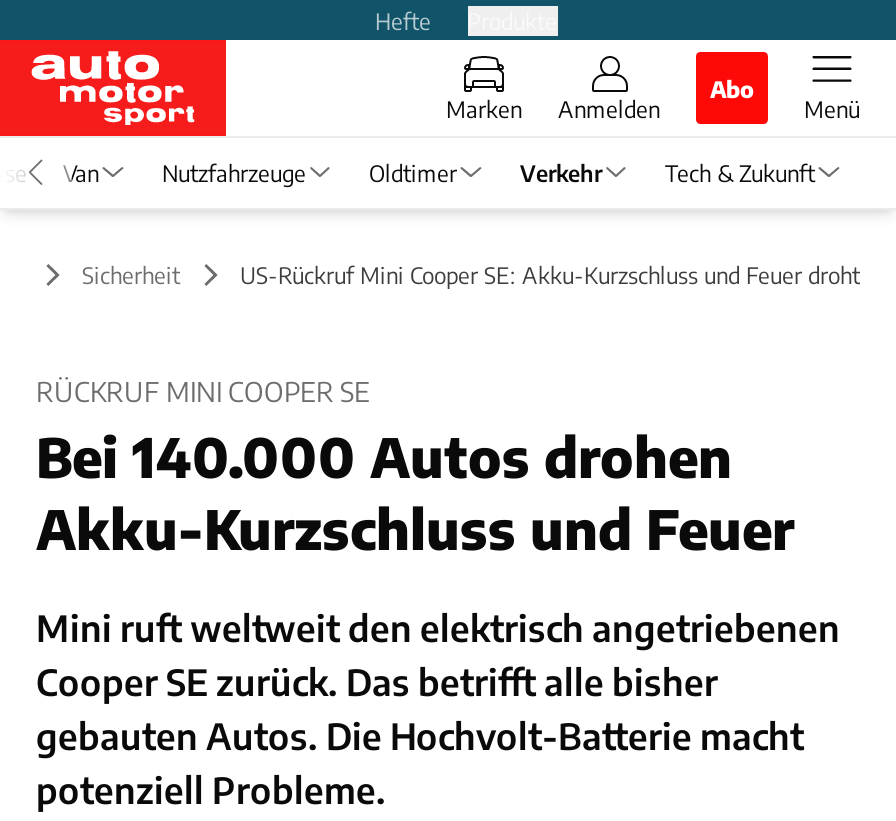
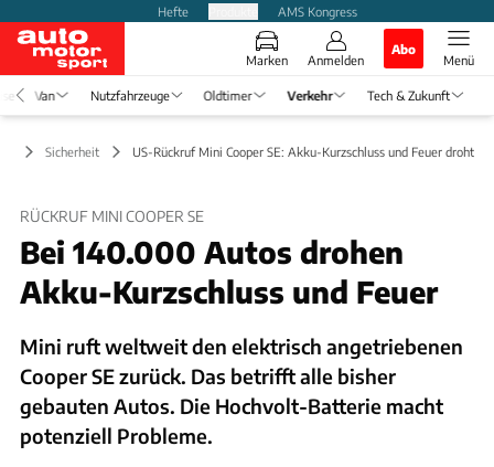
+ AMS Kongress
